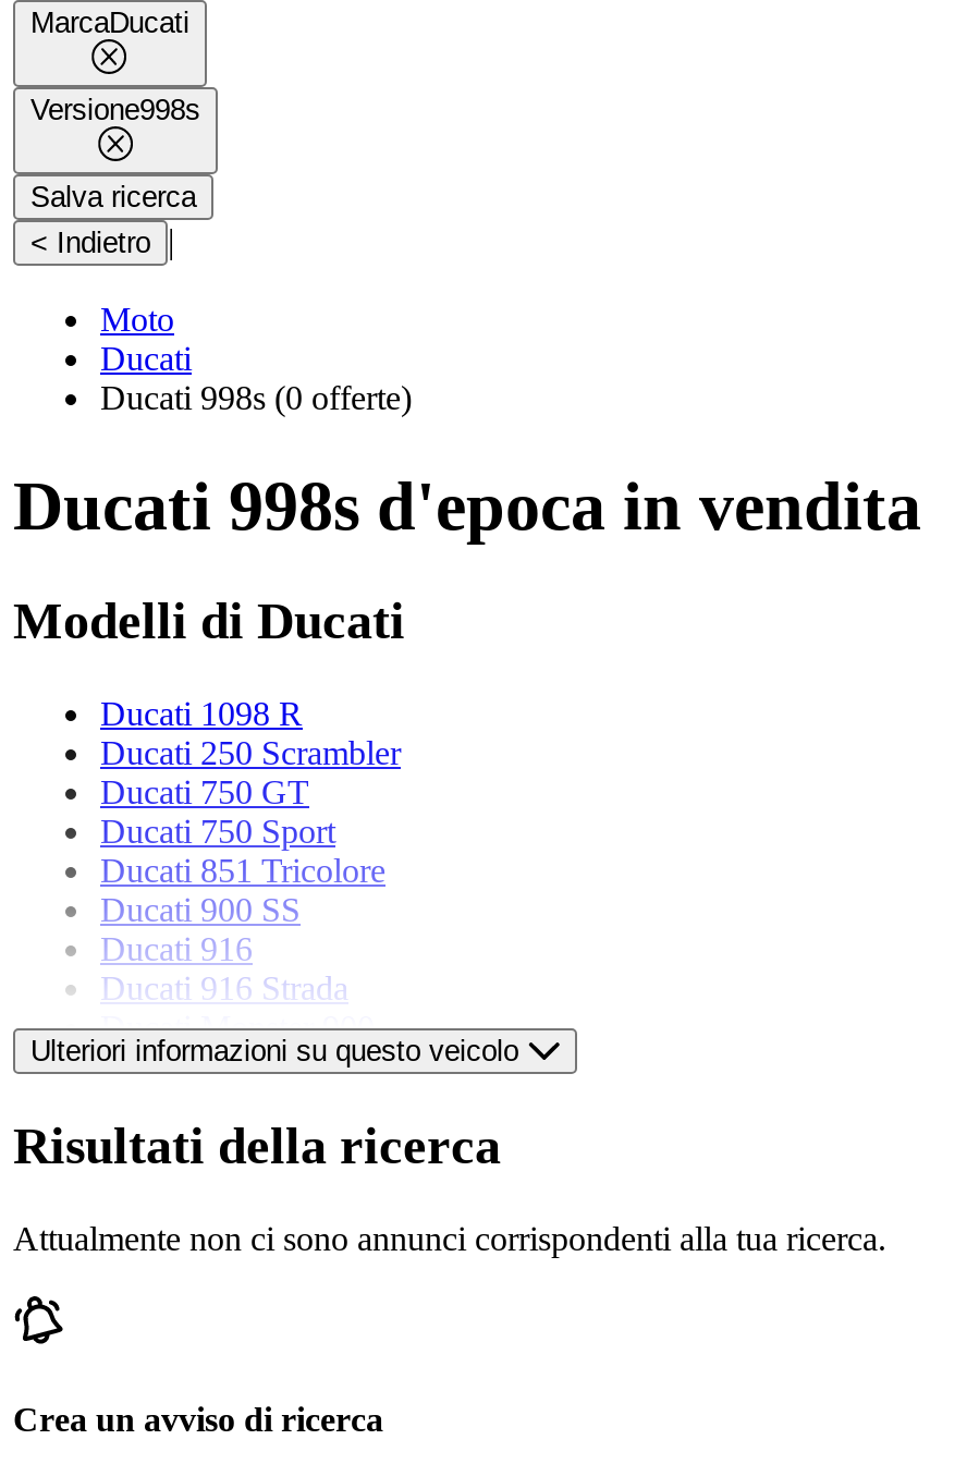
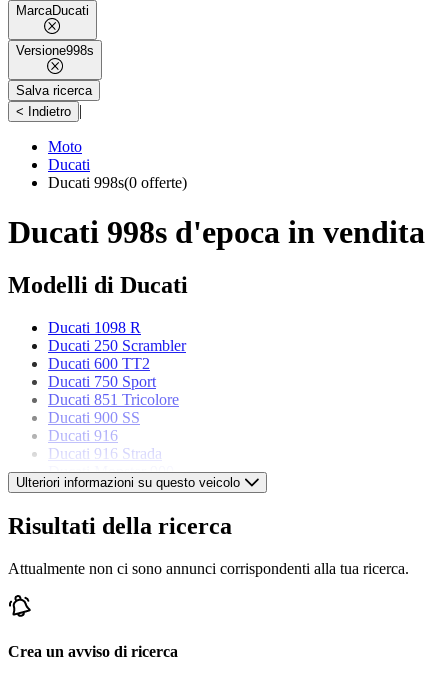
- Ducati 750 GT
+ Ducati 600 TT2
